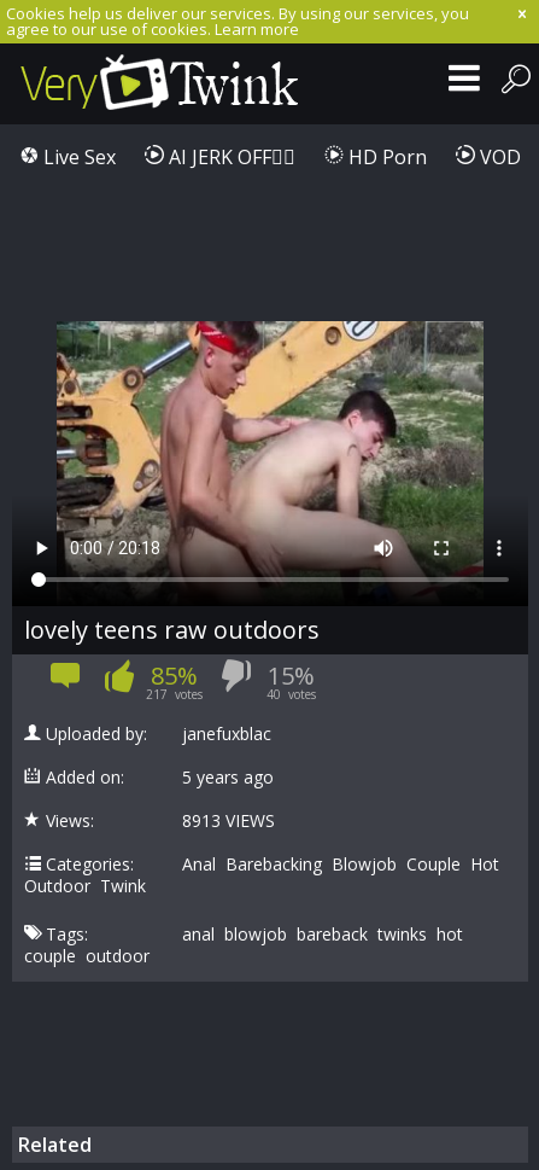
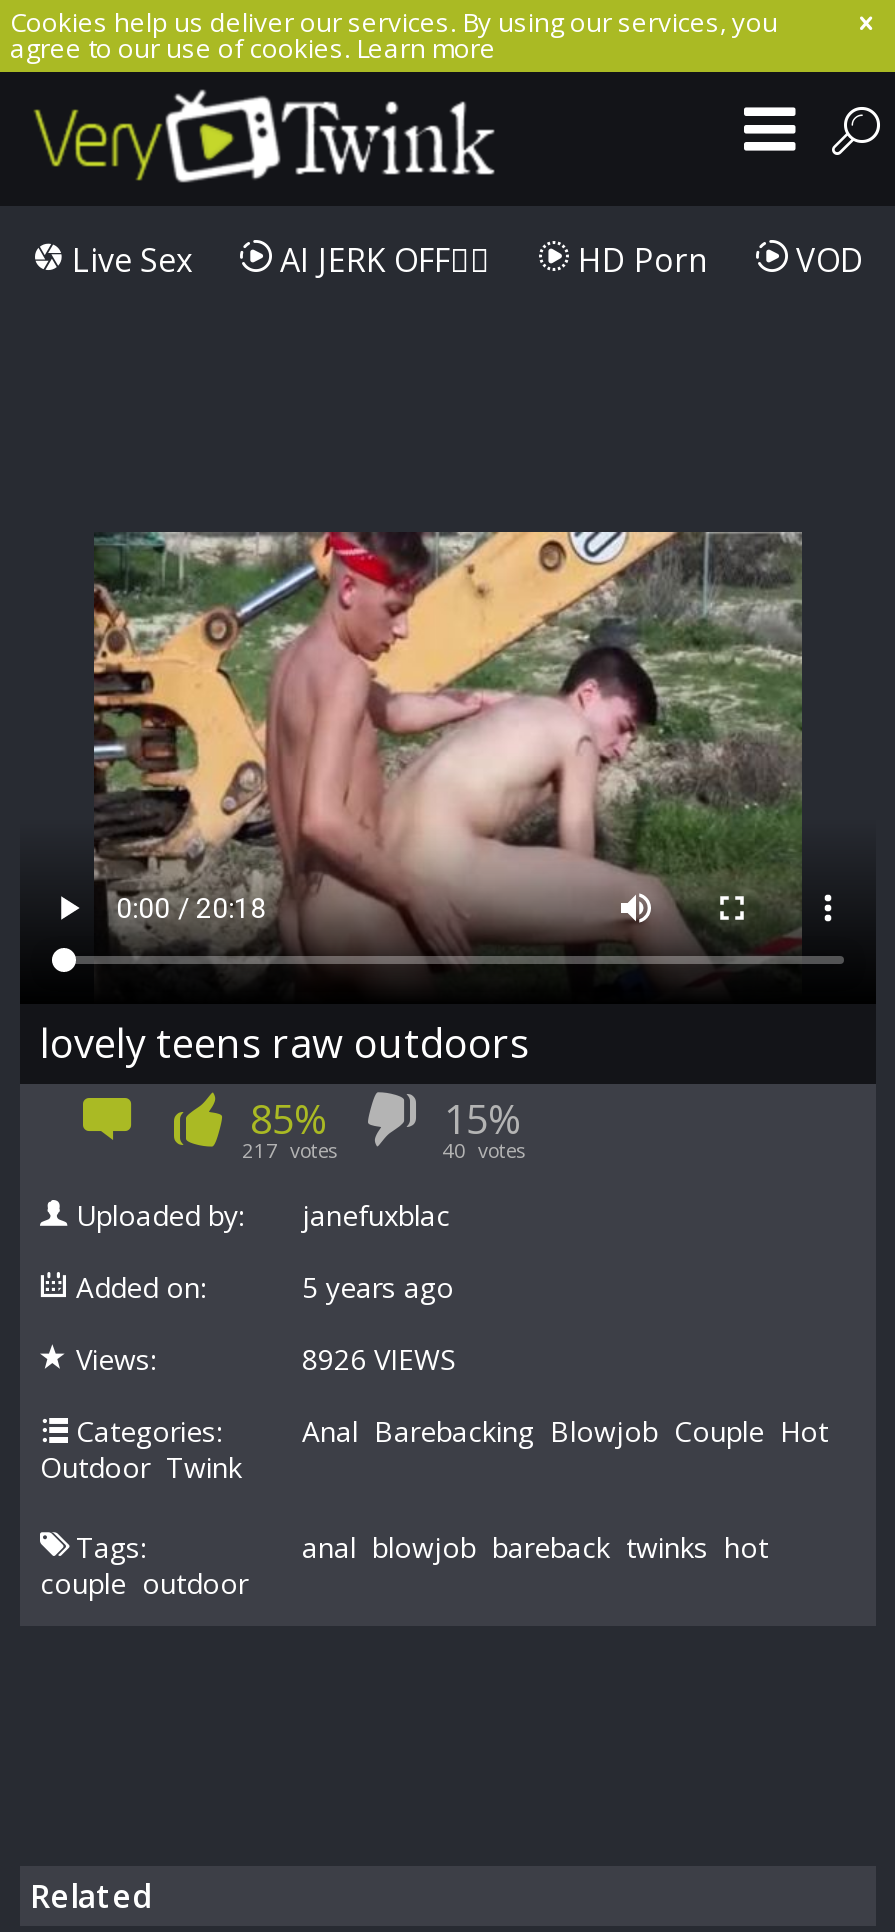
- 8913 VIEWS
+ 8926 VIEWS
